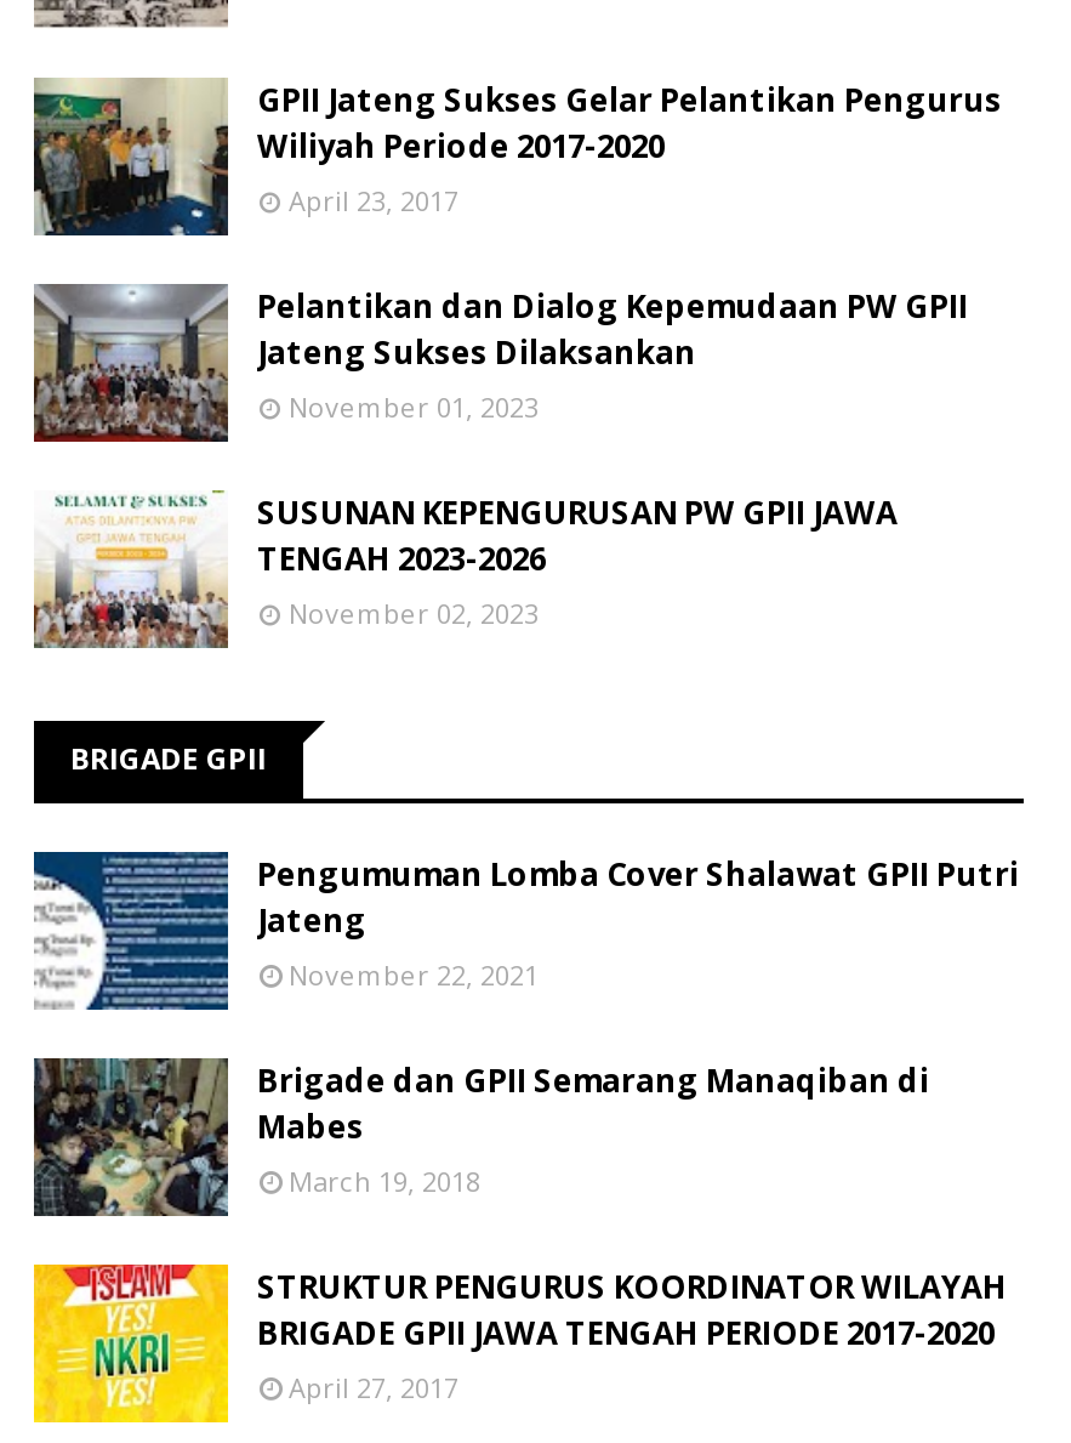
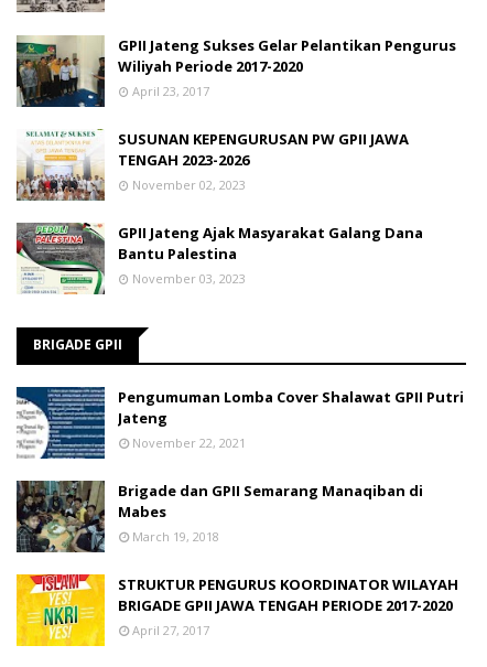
- [image]
- Pelantikan dan Dialog Kepemudaan PW GPII
- Jateng Sukses Dilaksankan
- November 01, 2023

moved up: [image] | SUSUNAN KEPENGURUSAN PW GPII JAWA | TENGAH 2023-2026 | November 02, 2023

+ [image]
+ GPII Jateng Ajak Masyarakat Galang Dana
+ Bantu Palestina
+ November 03, 2023
